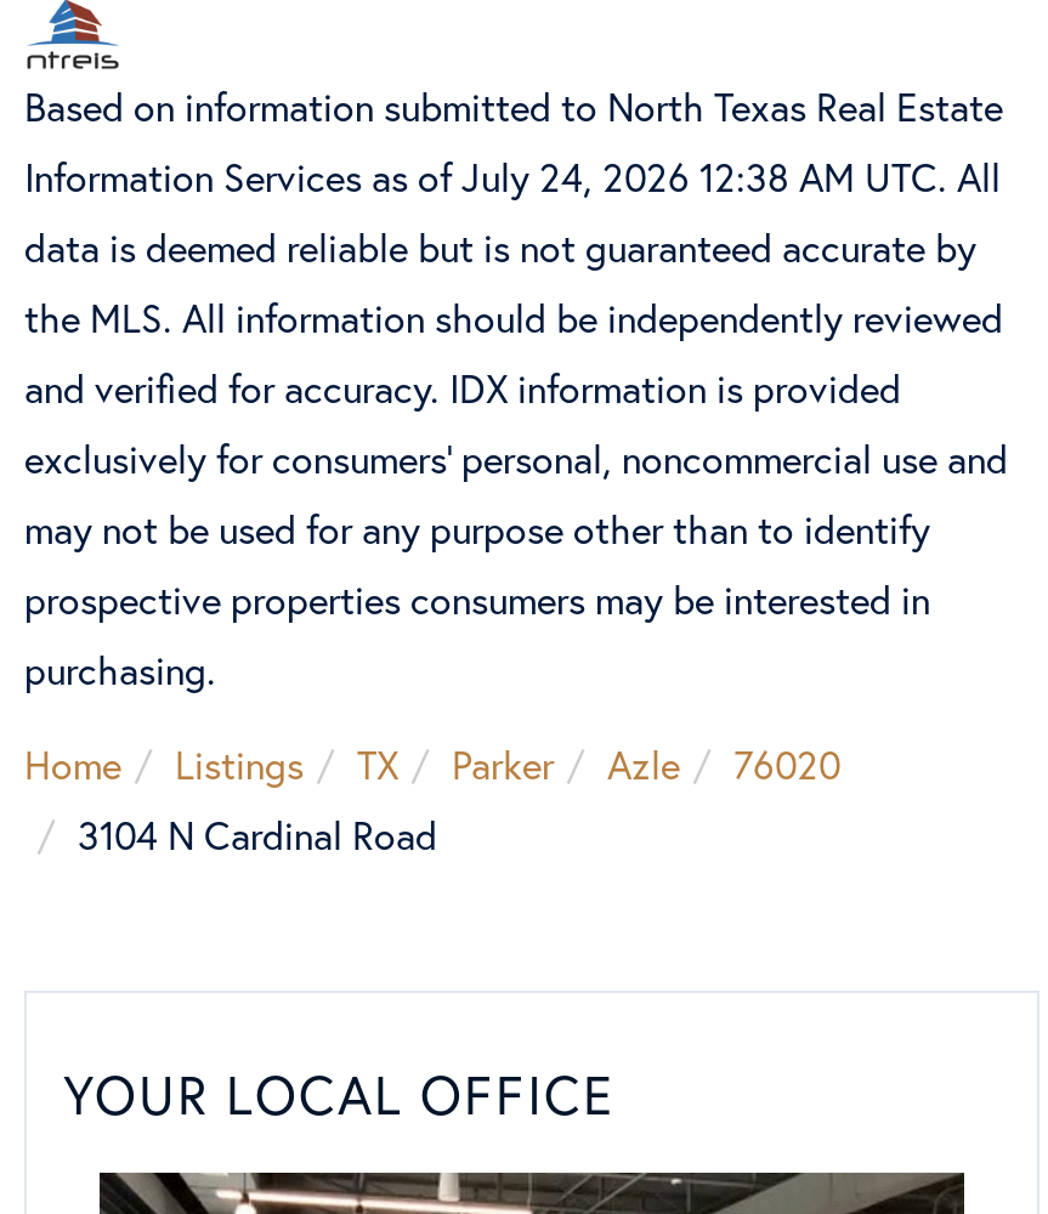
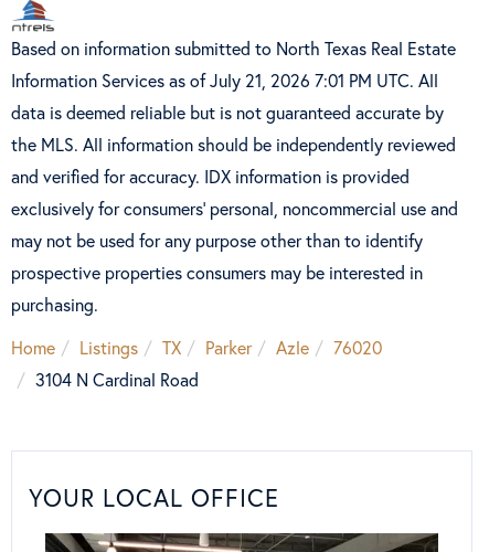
- Information Services as of July 24, 2026 12:38 AM UTC. All
+ Information Services as of July 21, 2026 7:01 PM UTC. All
